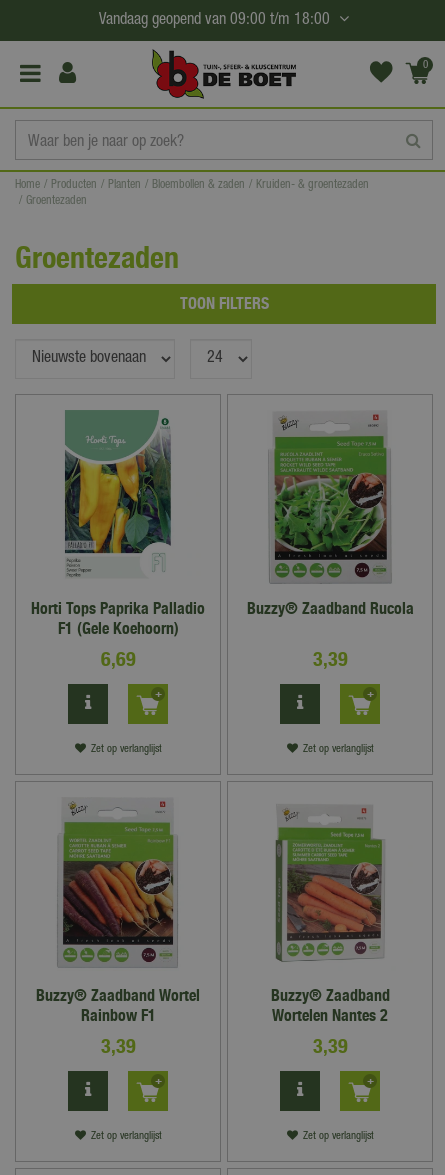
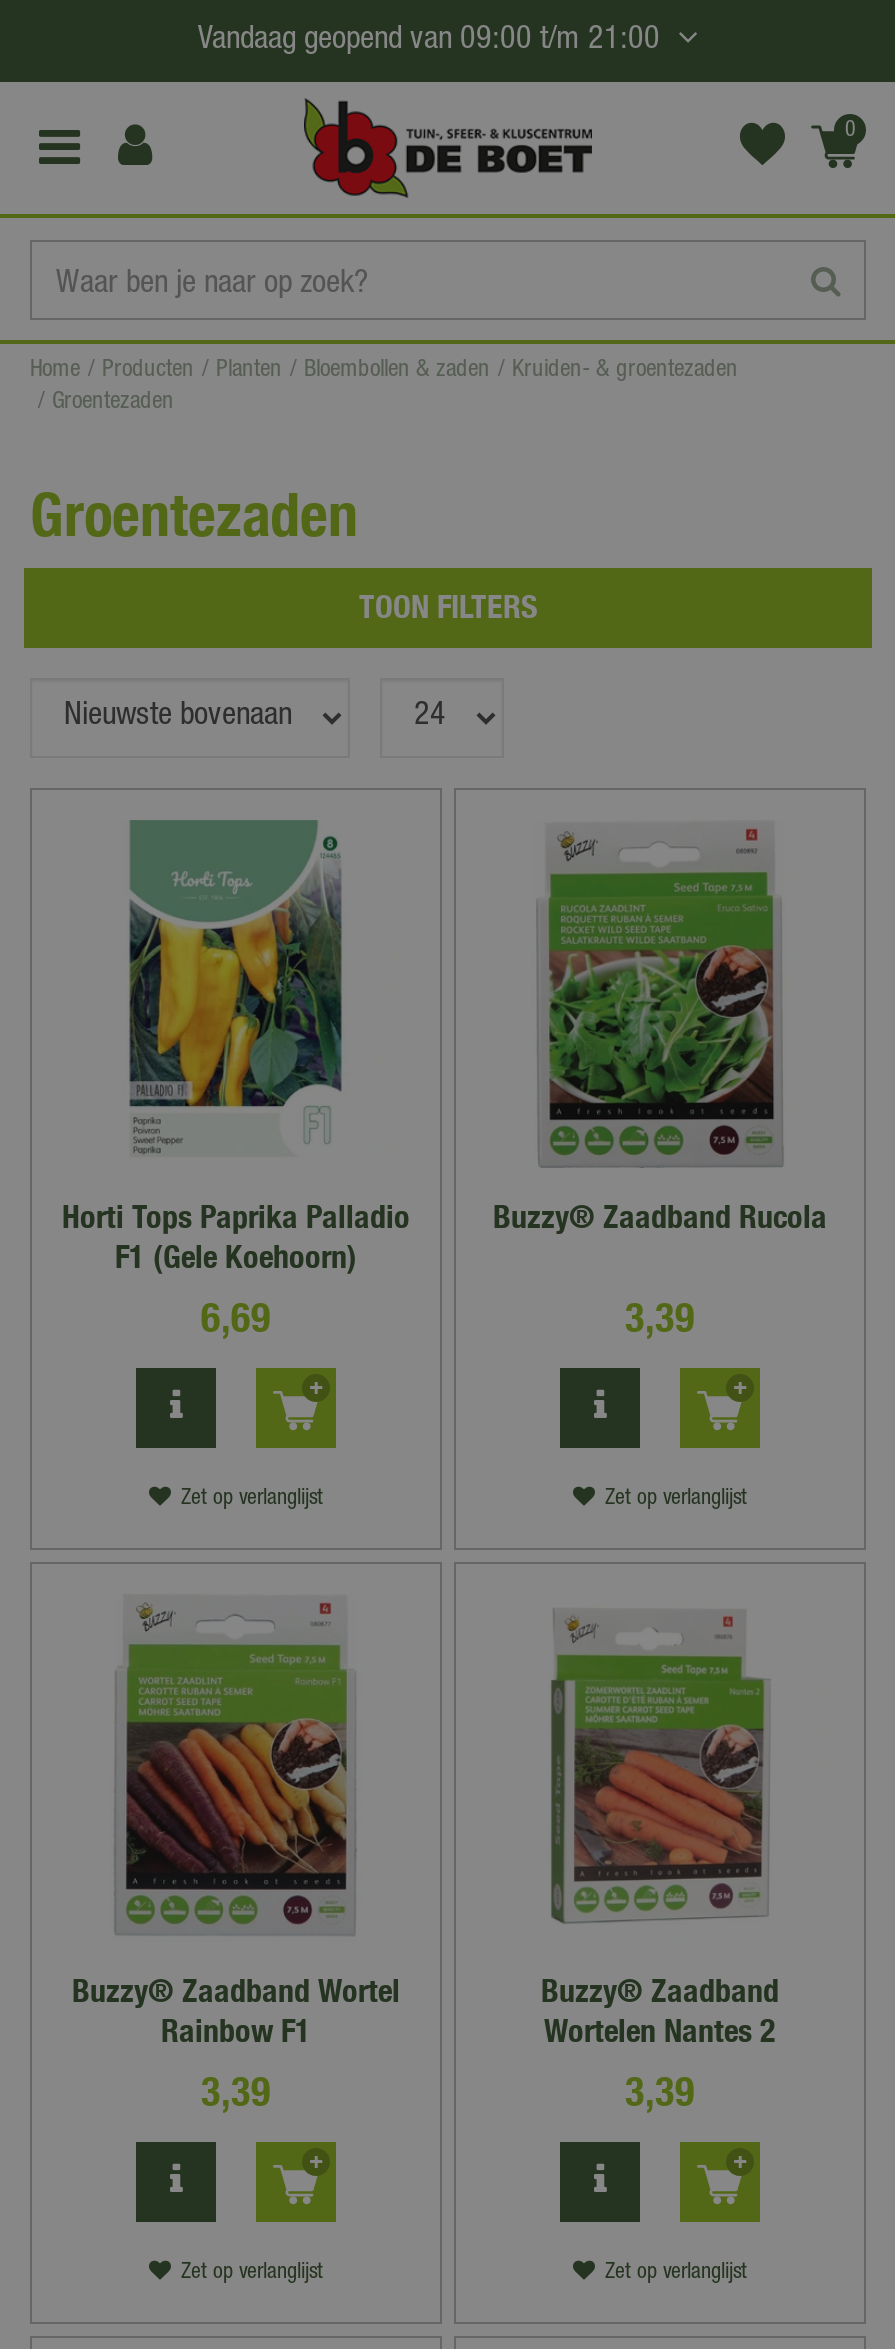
- Vandaag geopend van 09:00 t/m 18:00
+ Vandaag geopend van 09:00 t/m 21:00
